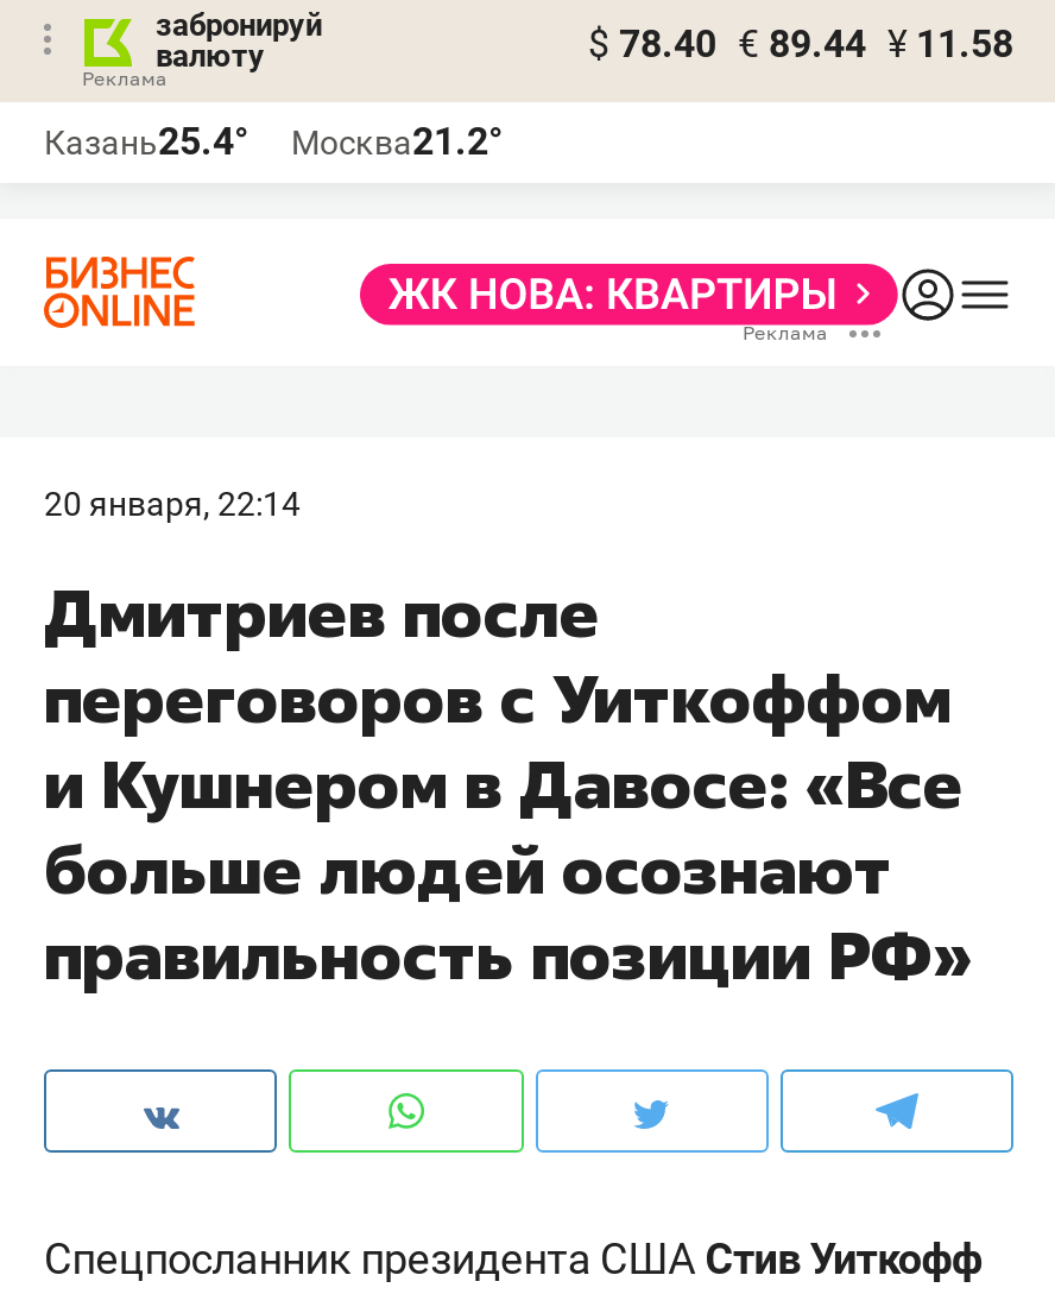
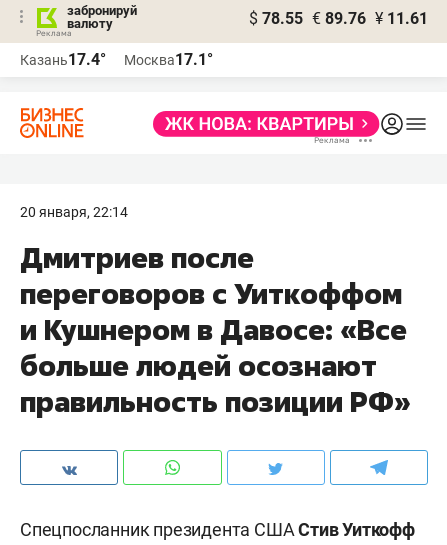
- $ 78.40 € 89.44 ¥ 11.58
+ $ 78.55 € 89.76 ¥ 11.61

- Казань25.4°
+ Казань17.4°

- Москва21.2°
+ Москва17.1°
